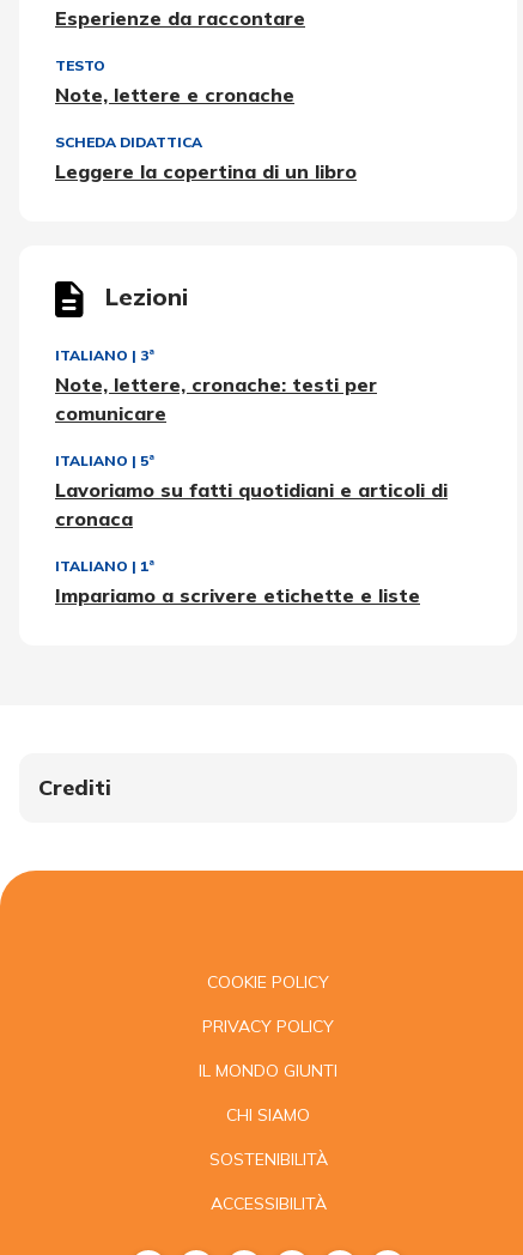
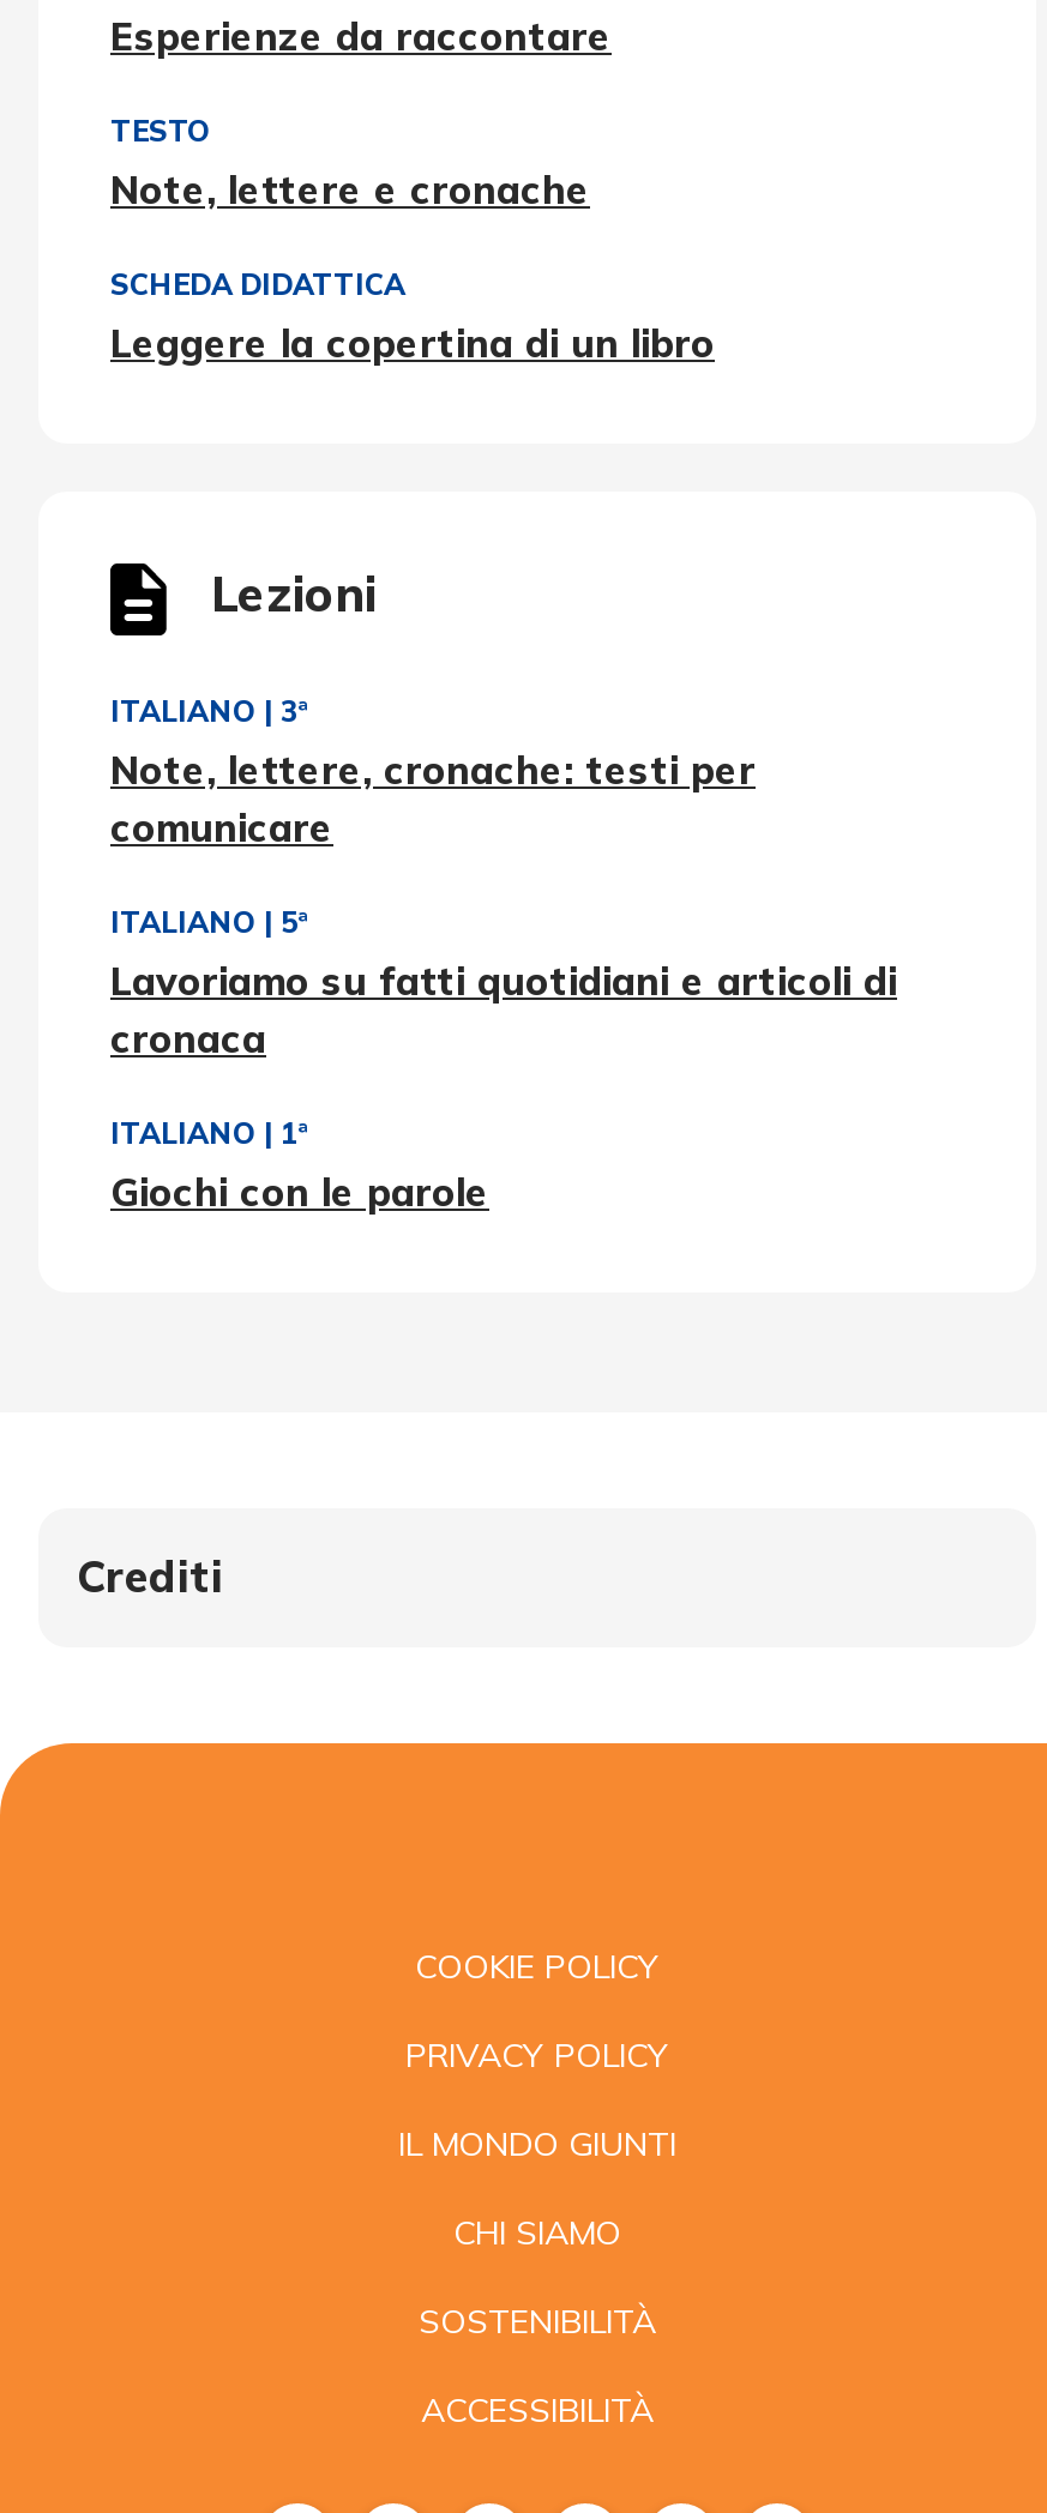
- Impariamo a scrivere etichette e liste
+ Giochi con le parole
